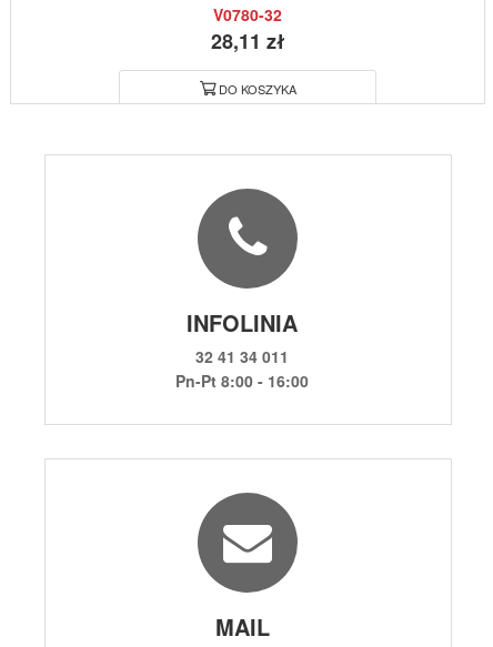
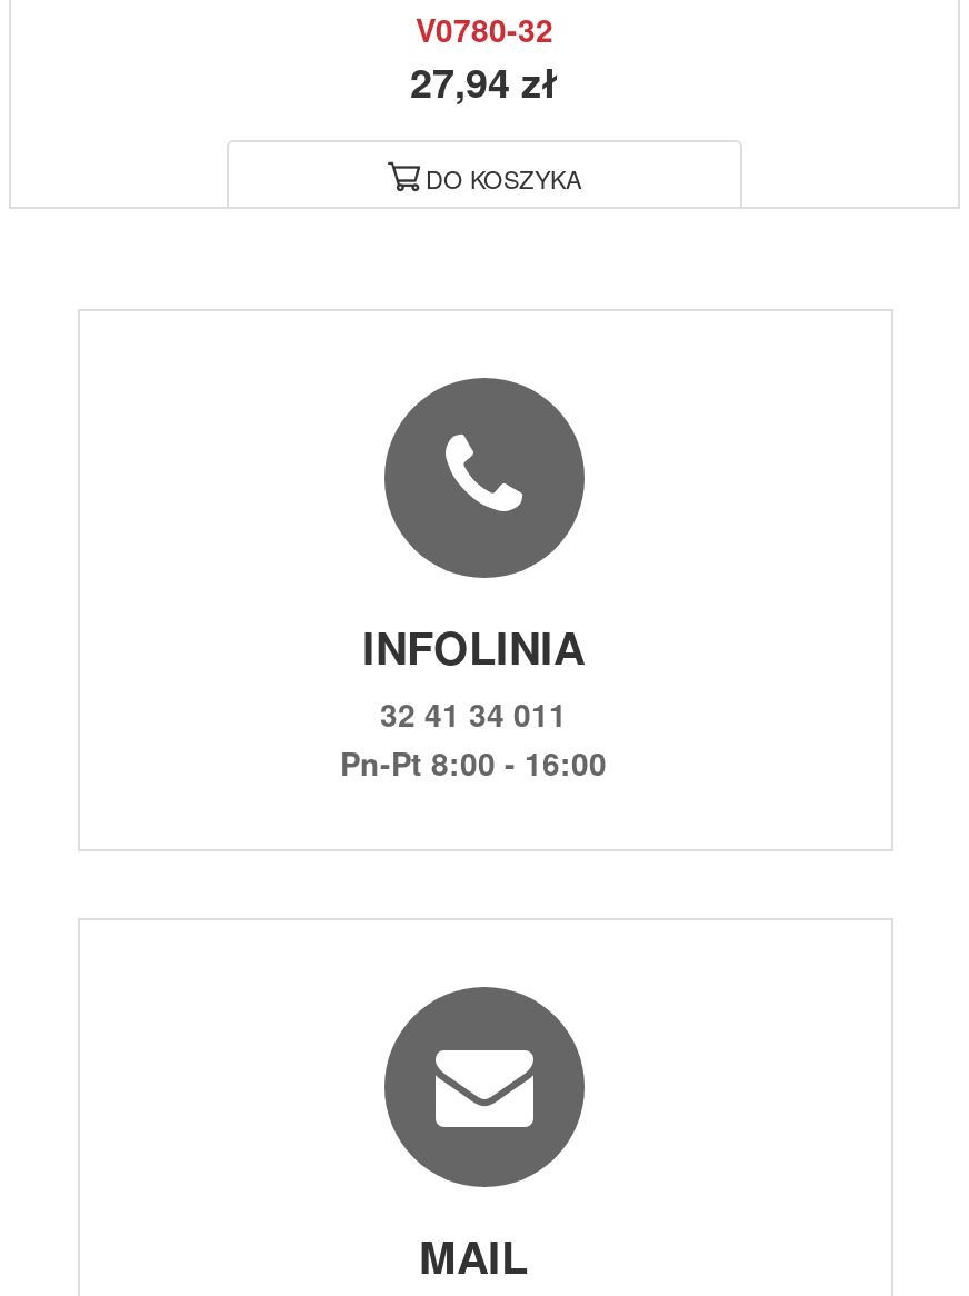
- 28,11 zł
+ 27,94 zł
